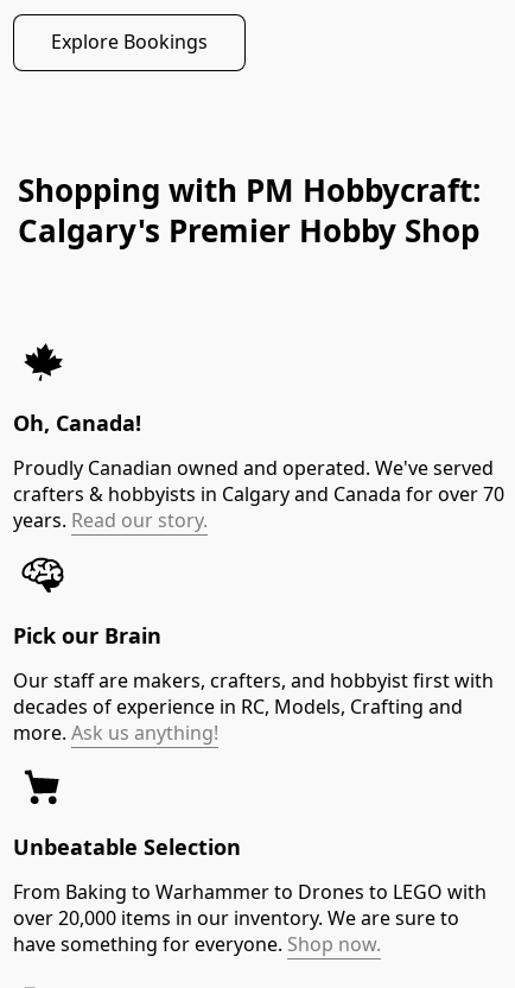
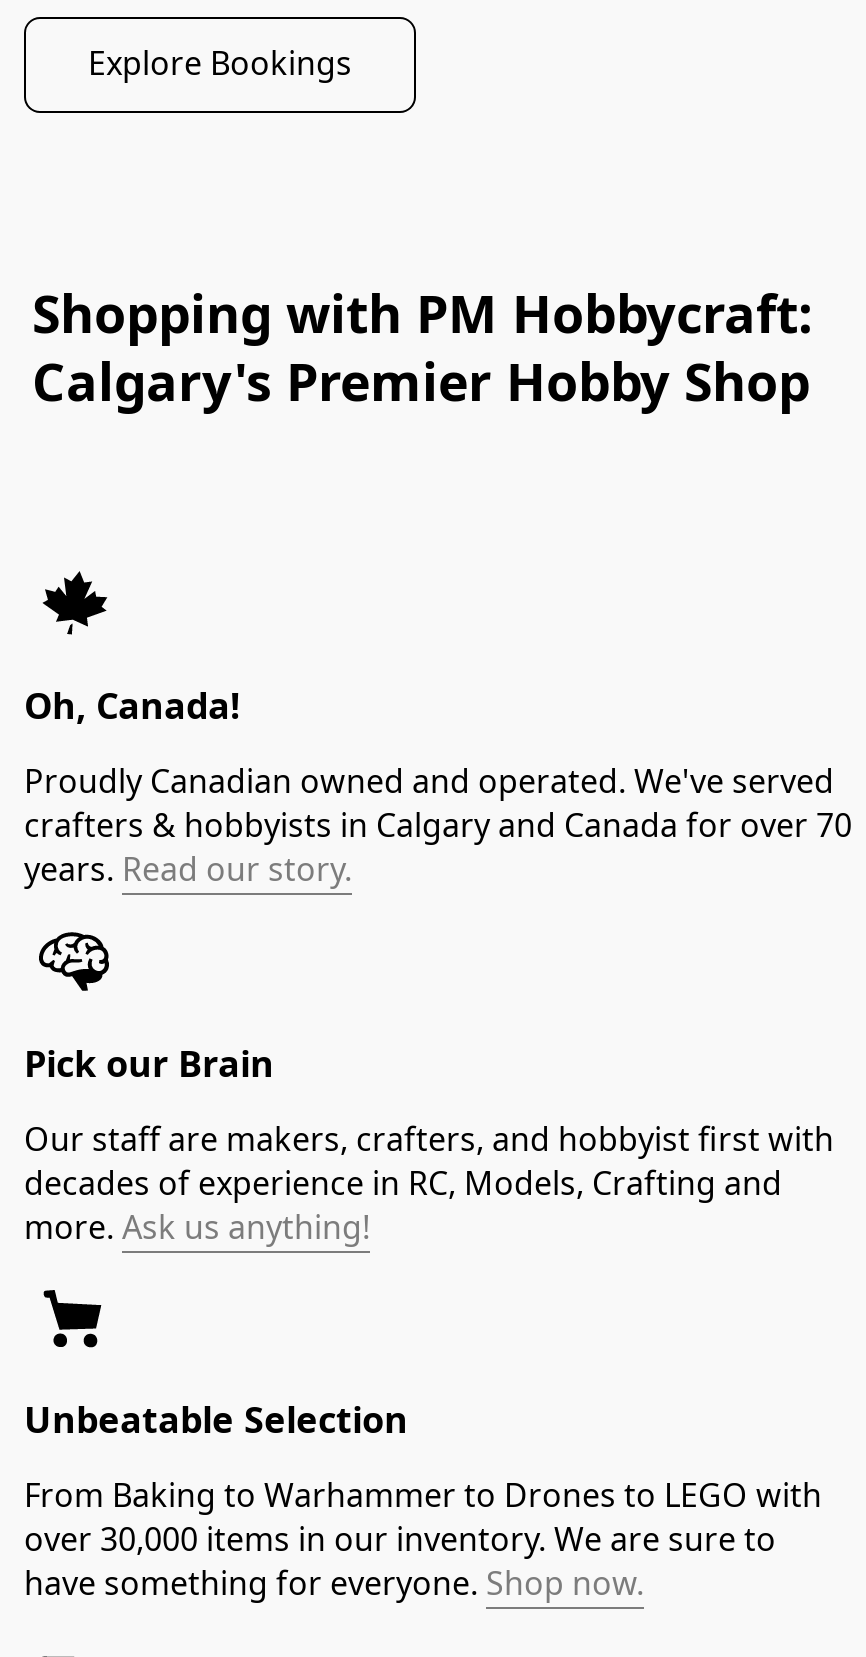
- over 20,000 items in our inventory. We are sure to
+ over 30,000 items in our inventory. We are sure to
